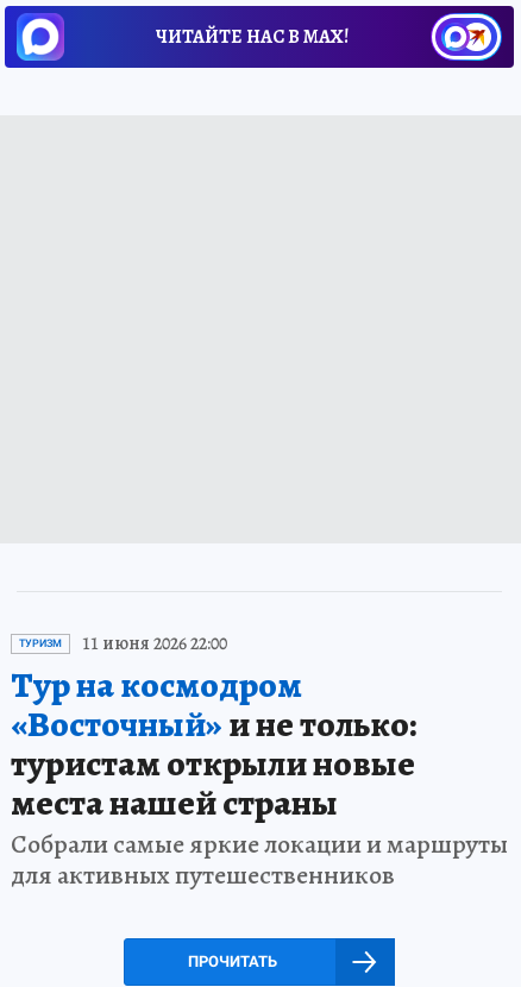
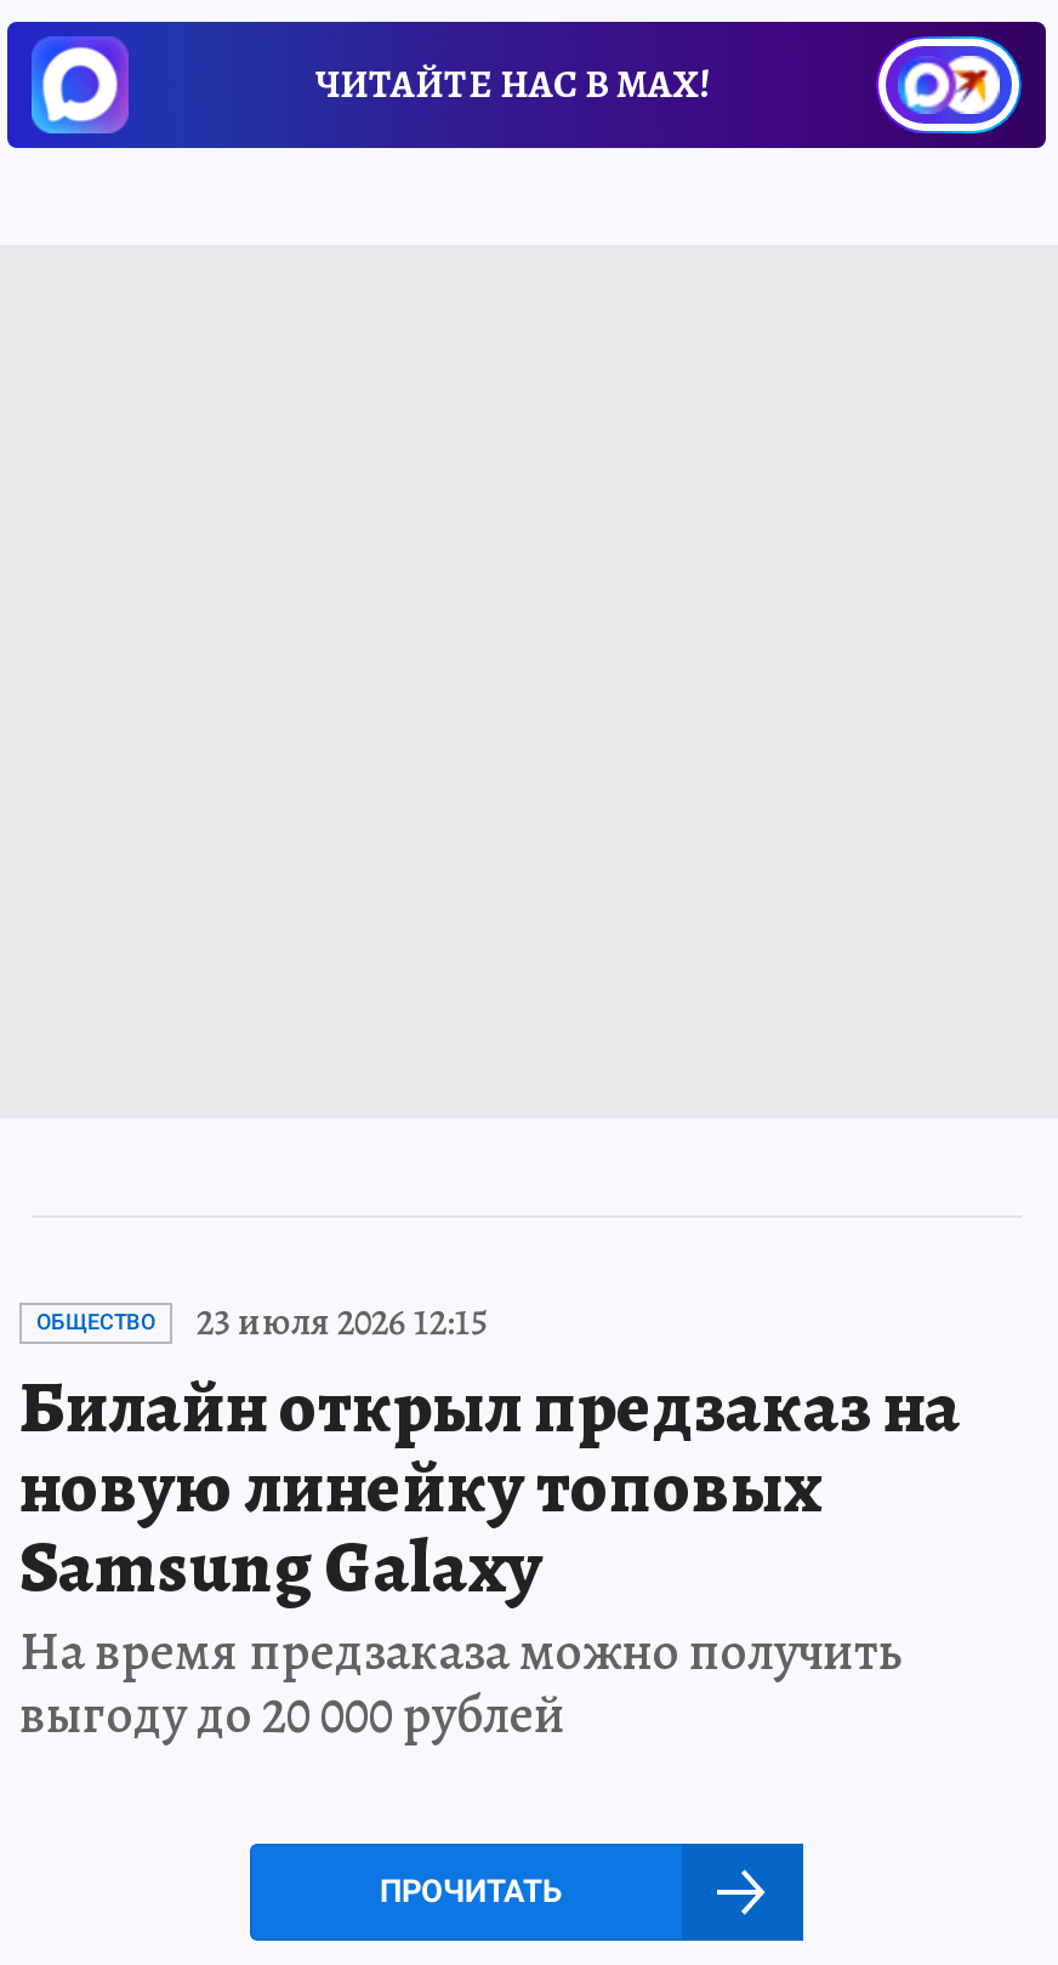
- ТУРИЗМ
- 11 июня 2026 22:00
- Тур на космодром
- «Восточный»и не только:
- туристам открыли новые
- места нашей страны
- Собрали самые яркие локации и маршруты
- для активных путешественников
+ ОБЩЕСТВО
+ 23 июля 2026 12:15
+ Билайн открыл предзаказ на
+ новую линейку топовых
+ Samsung Galaxy
+ На время предзаказа можно получить
+ выгоду до 20 000 рублей
